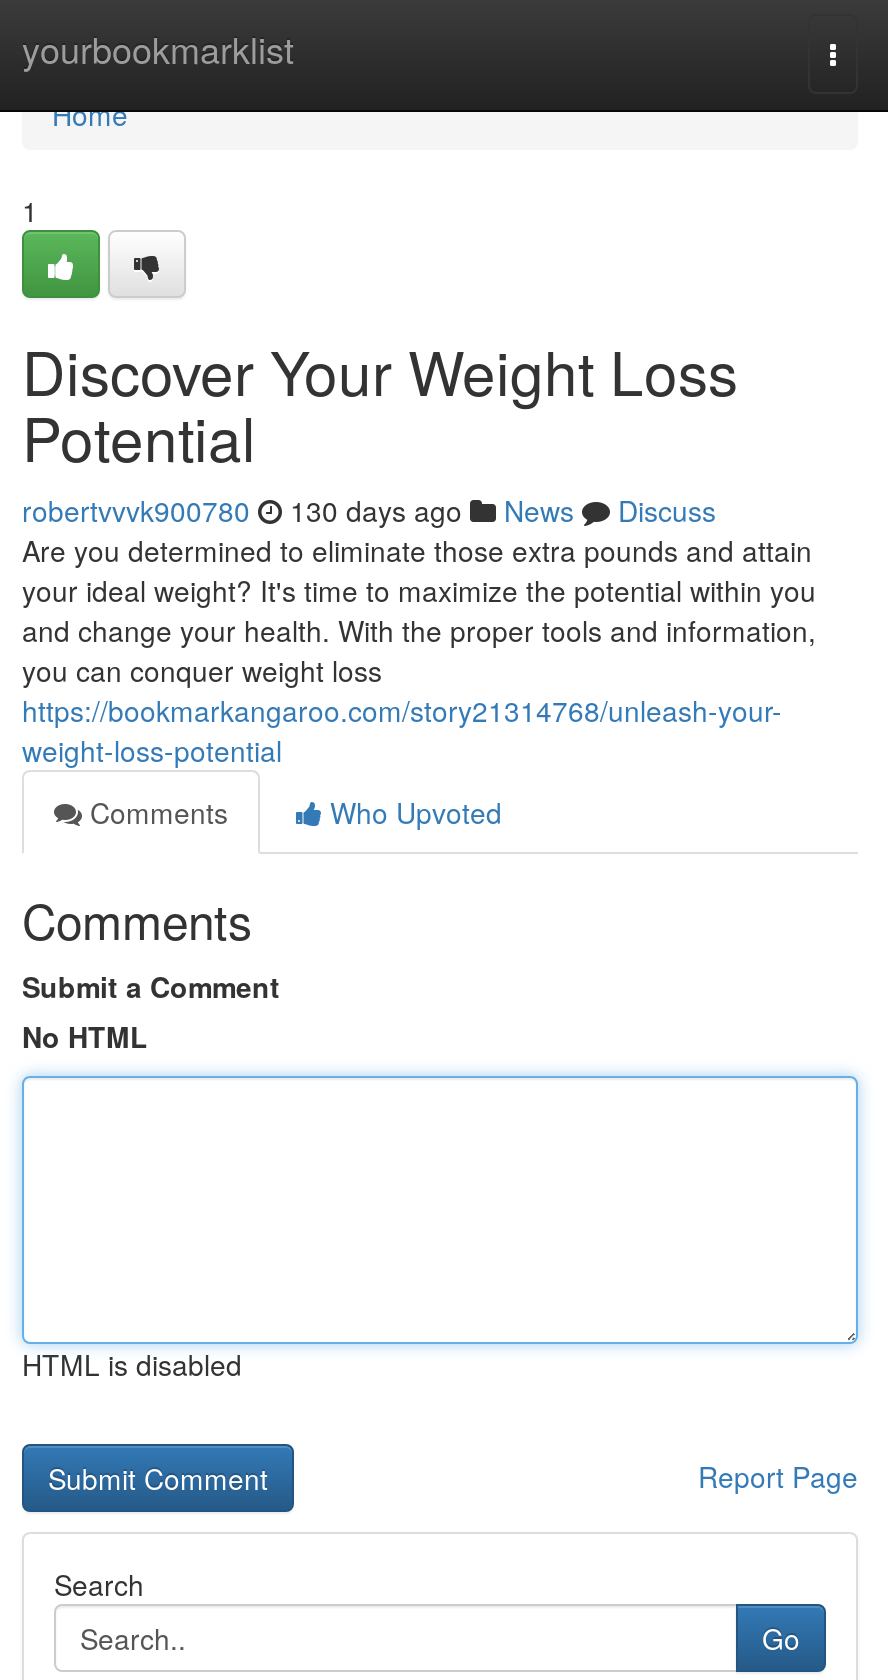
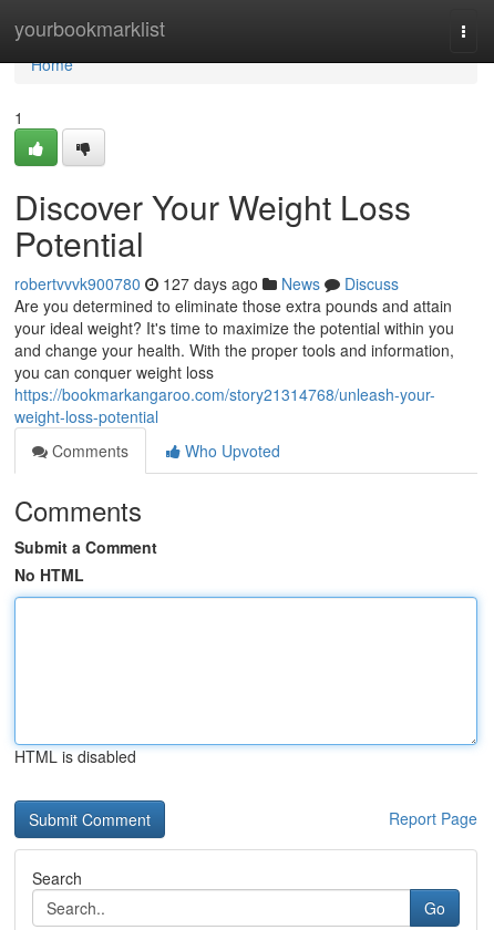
- robertvvvk900780 130 days ago News Discuss
+ robertvvvk900780 127 days ago News Discuss
